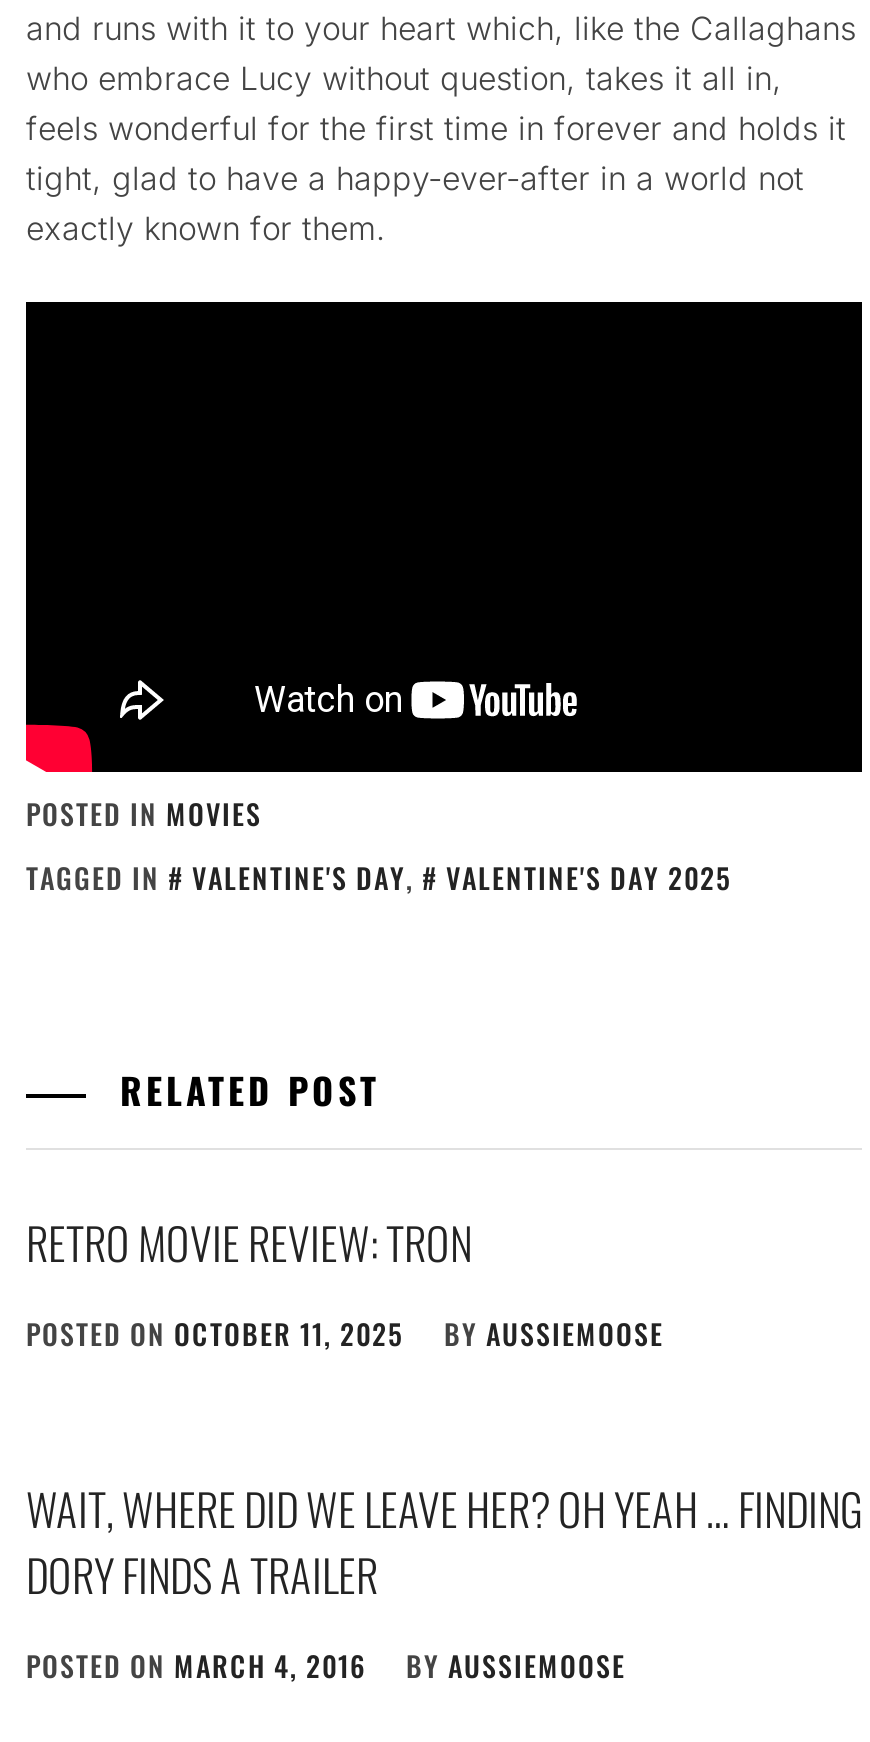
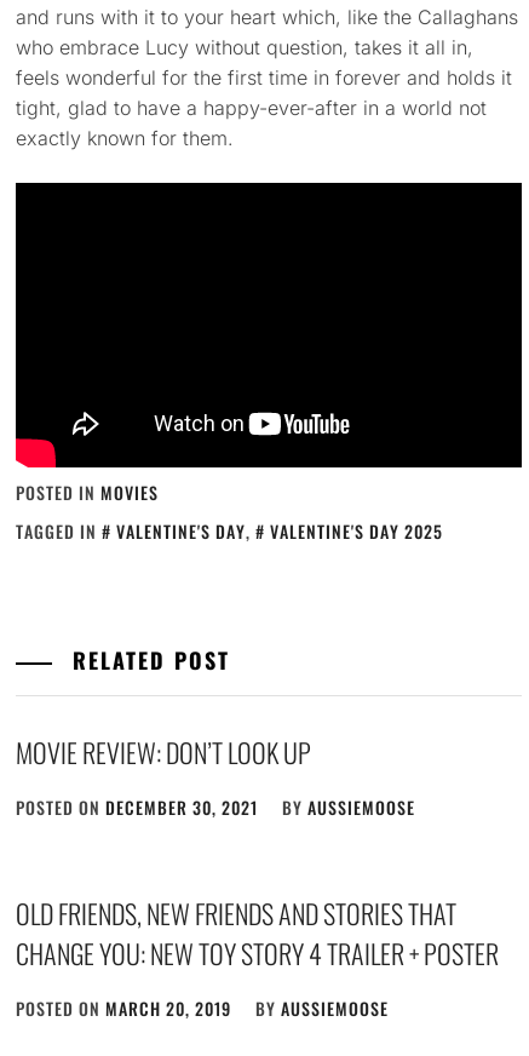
- RETRO MOVIE REVIEW: TRON
+ MOVIE REVIEW: DON’T LOOK UP

- POSTED ON OCTOBER 11, 2025
+ POSTED ON DECEMBER 30, 2021

- WAIT, WHERE DID WE LEAVE HER? OH YEAH … FINDING
- DORY FINDS A TRAILER
+ OLD FRIENDS, NEW FRIENDS AND STORIES THAT
+ CHANGE YOU: NEW TOY STORY 4 TRAILER + POSTER

- POSTED ON MARCH 4, 2016
+ POSTED ON MARCH 20, 2019
